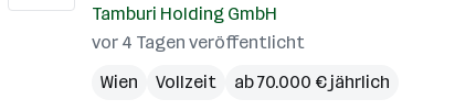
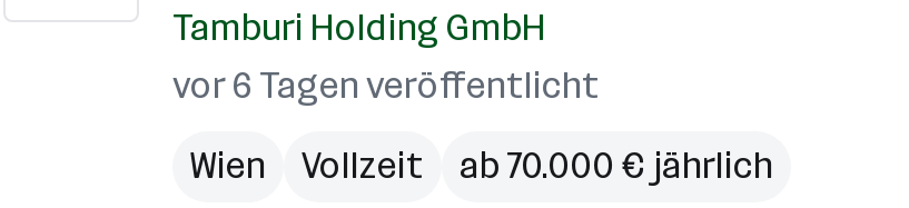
- vor 4 Tagen veröffentlicht
+ vor 6 Tagen veröffentlicht
